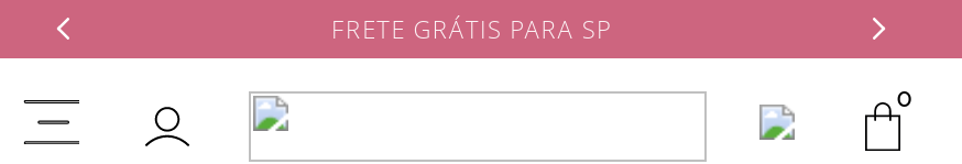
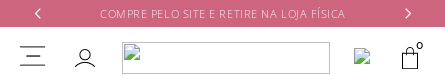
- FRETE GRÁTIS PARA SP
+ COMPRE PELO SITE E RETIRE NA LOJA FÍSICA
